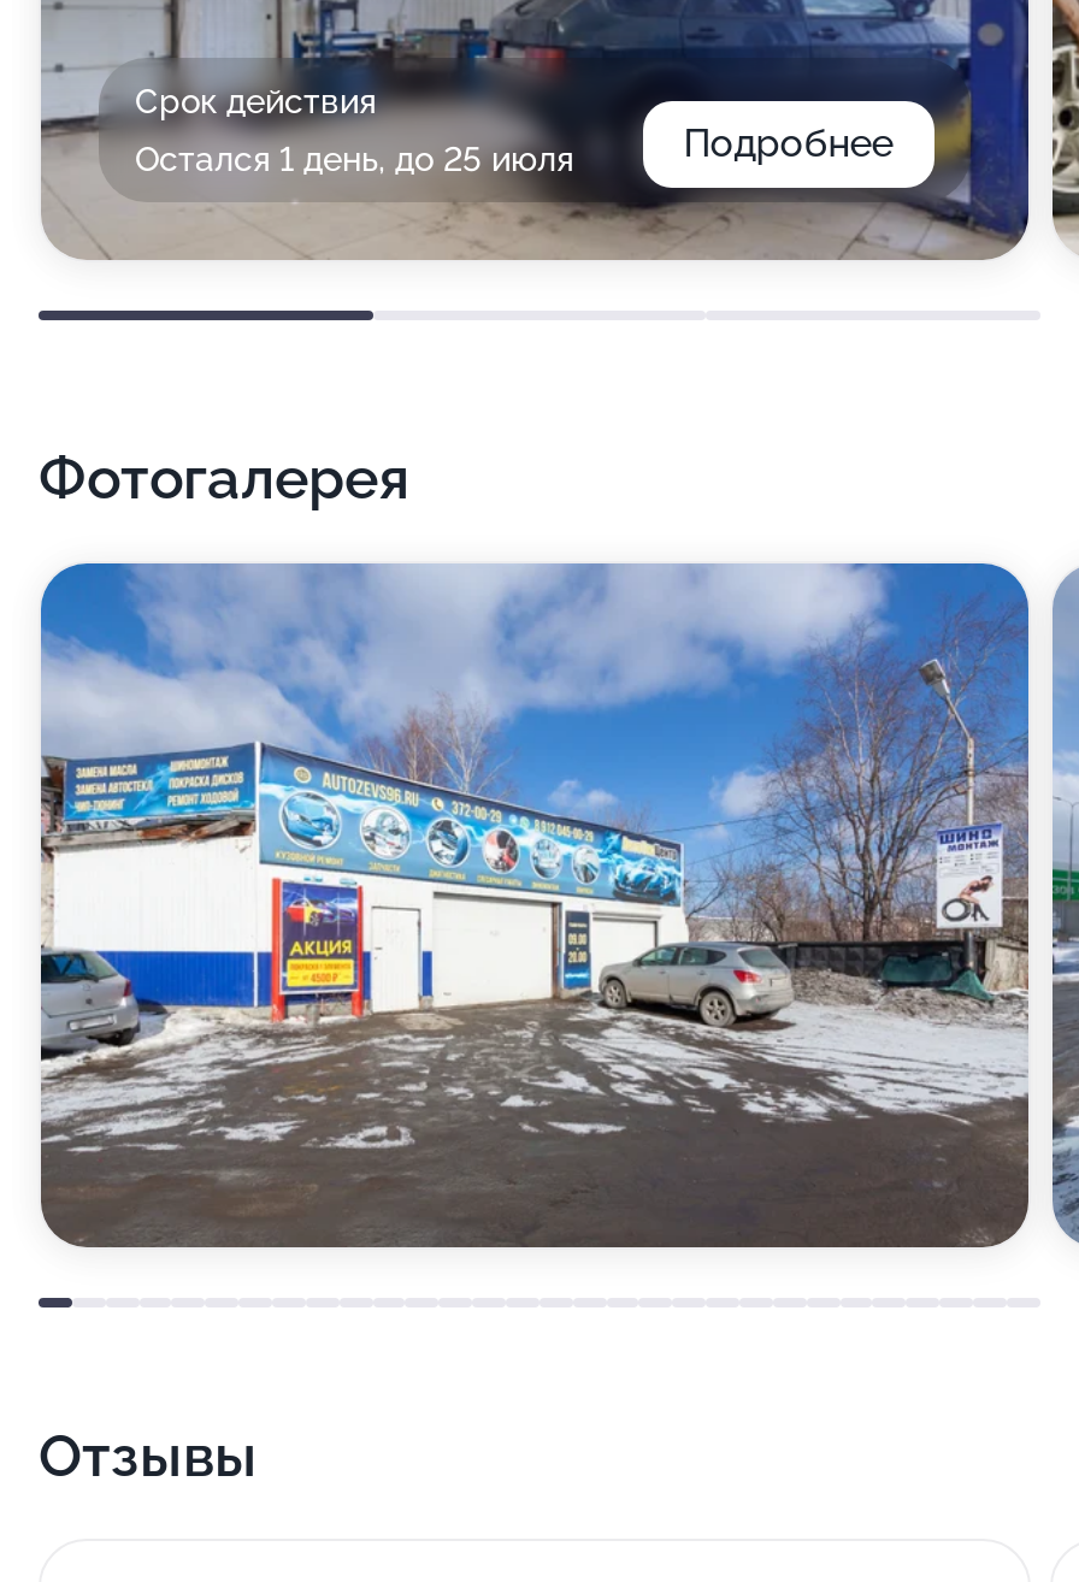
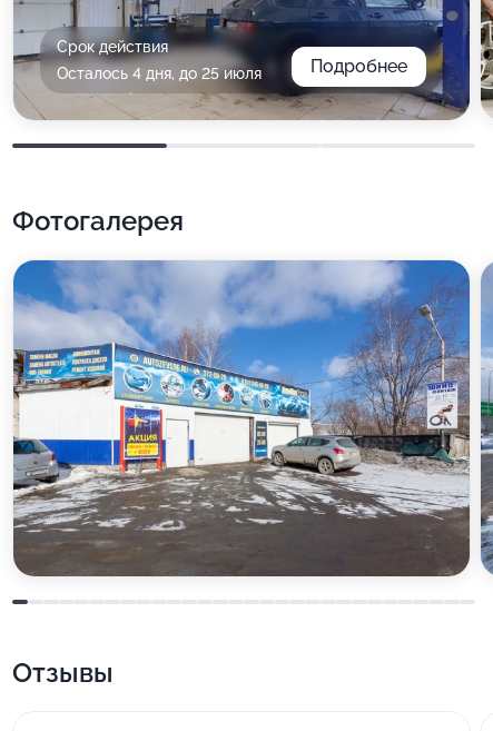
- Остался 1 день, до 25 июля
+ Осталось 4 дня, до 25 июля
